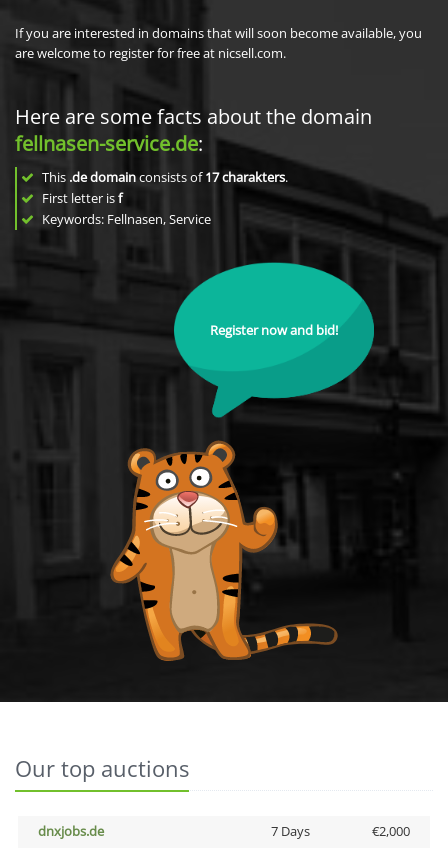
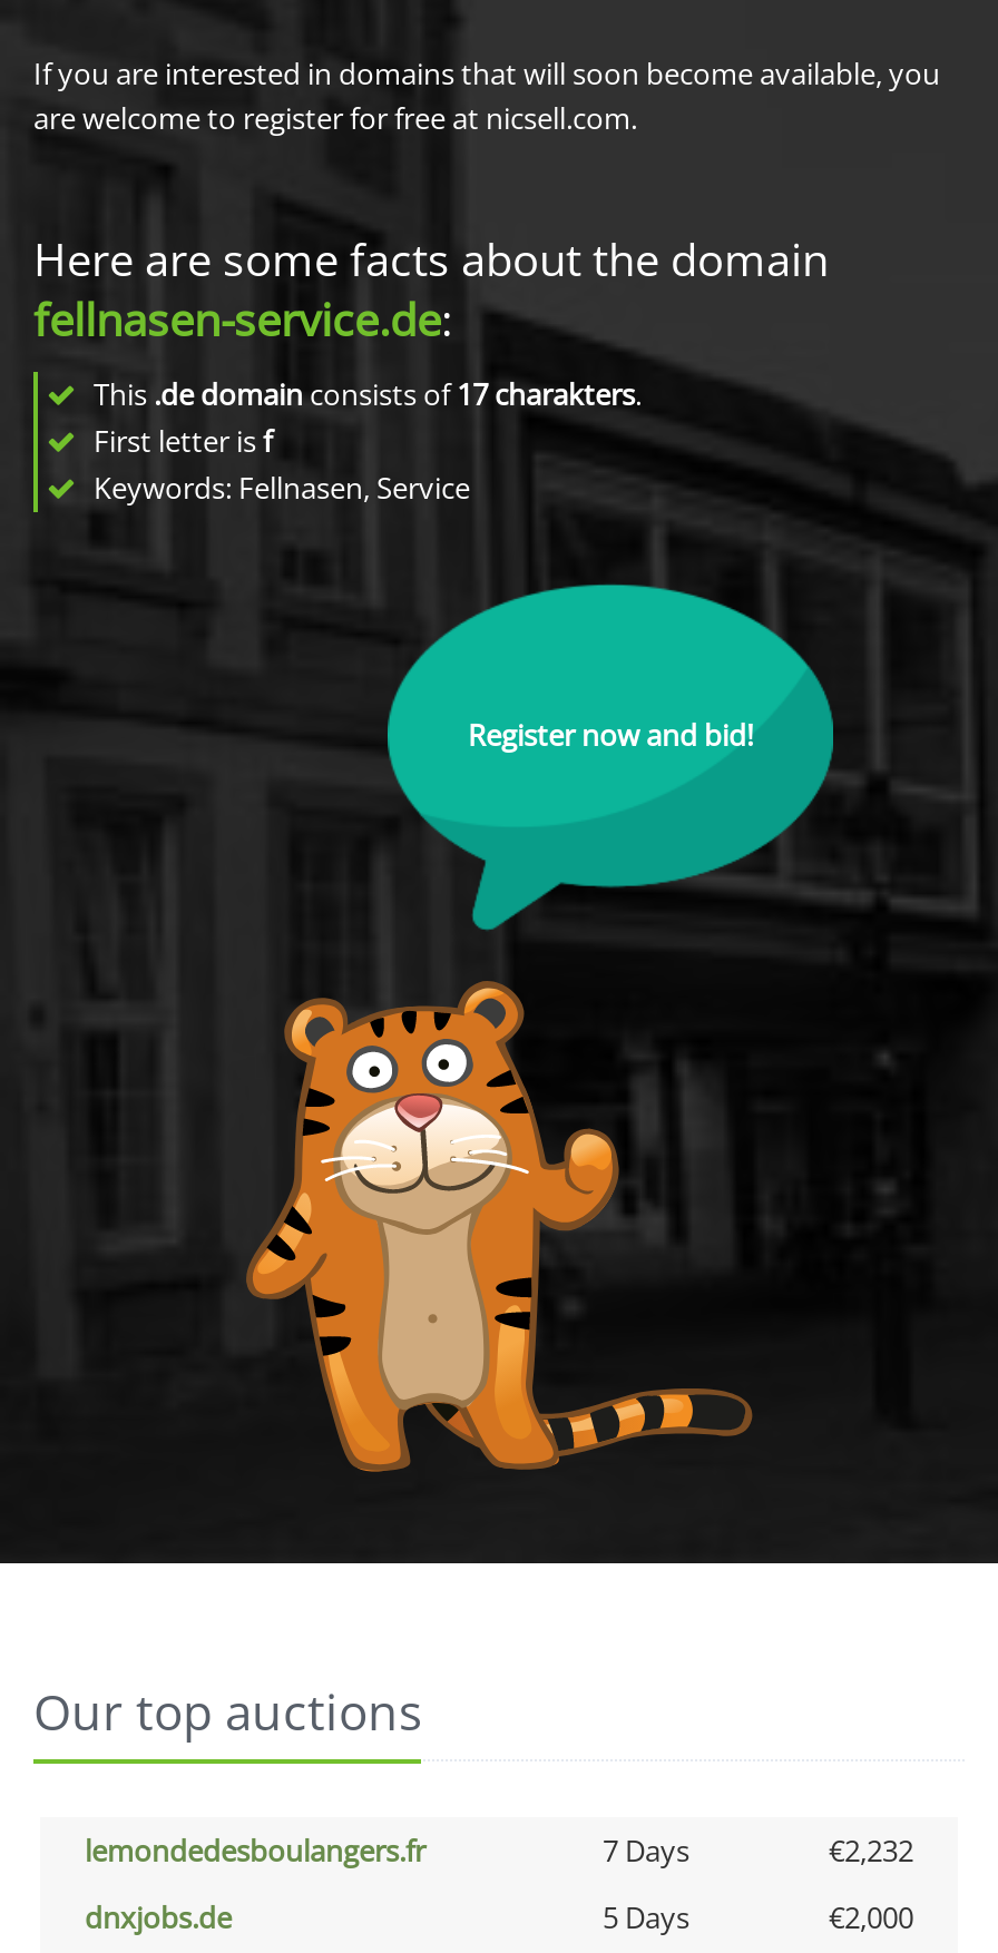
+ lemondedesboulangers.fr
+ 7 Days
+ €2,232

- 7 Days
+ 5 Days
